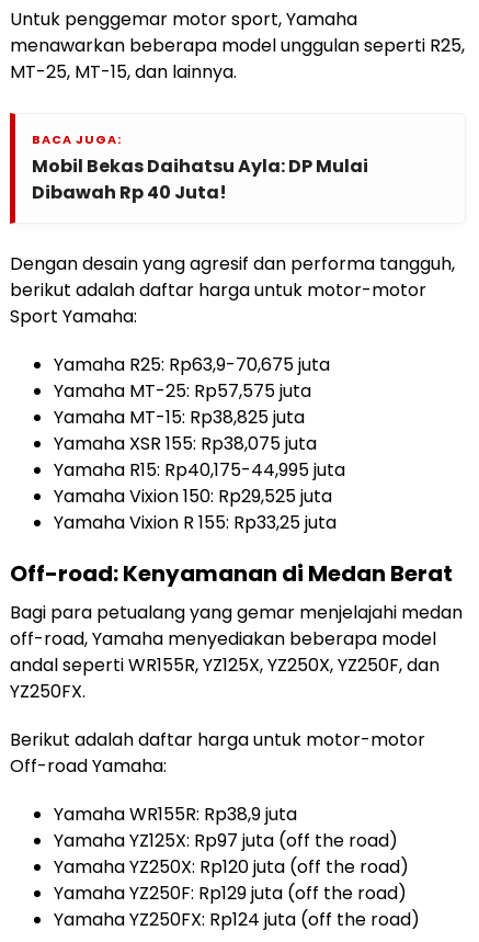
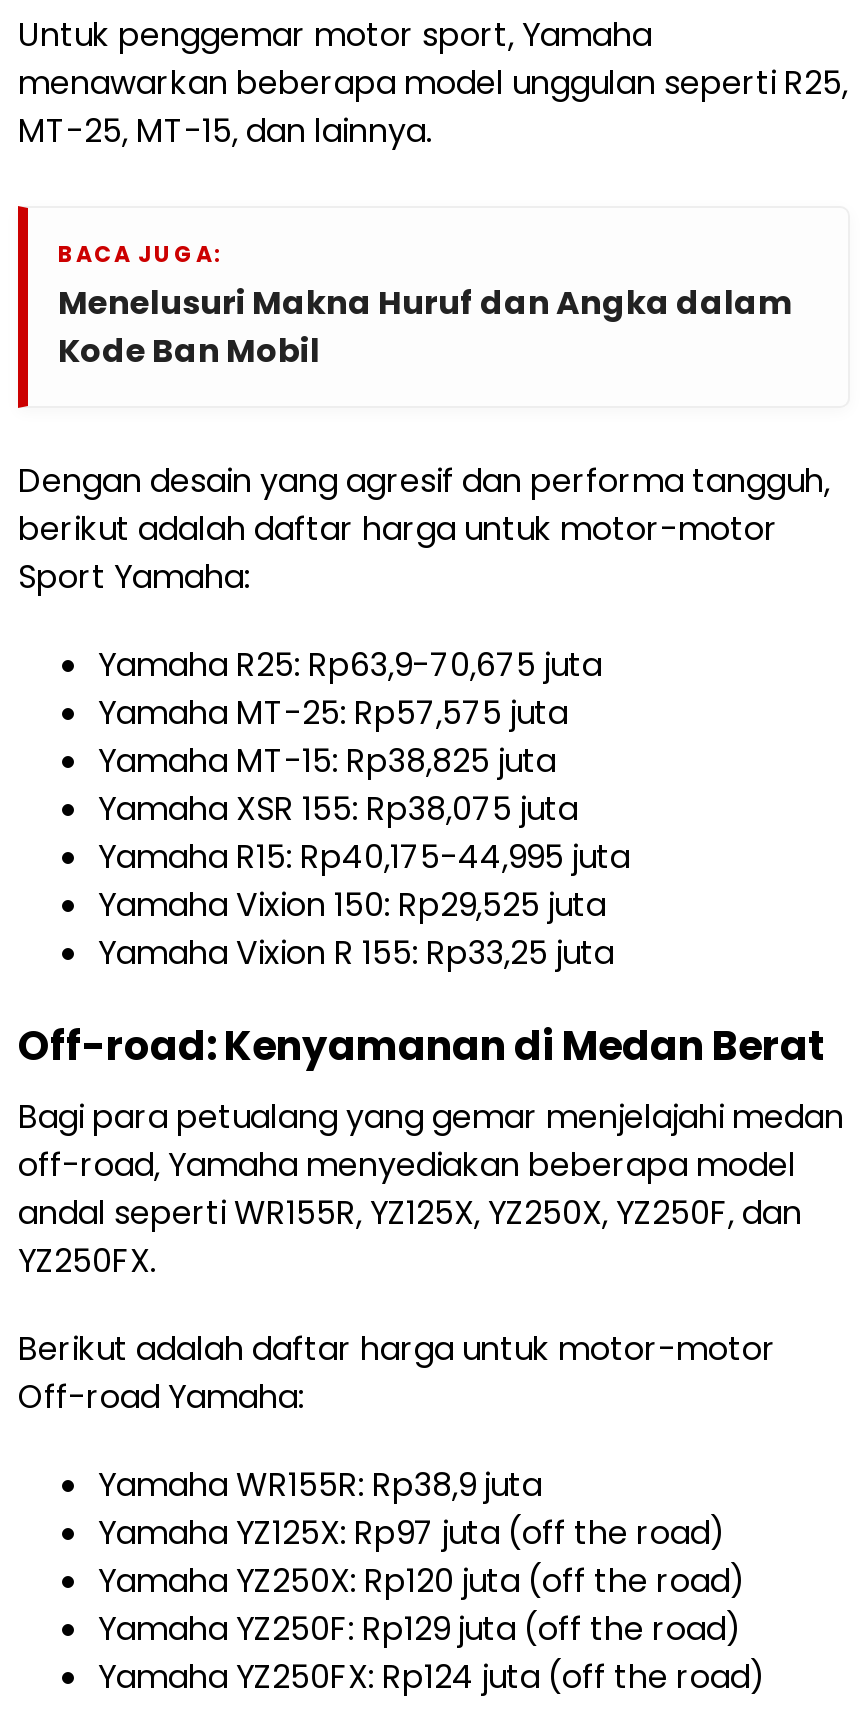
- Mobil Bekas Daihatsu Ayla: DP Mulai
- Dibawah Rp 40 Juta!
+ Menelusuri Makna Huruf dan Angka dalam
+ Kode Ban Mobil
